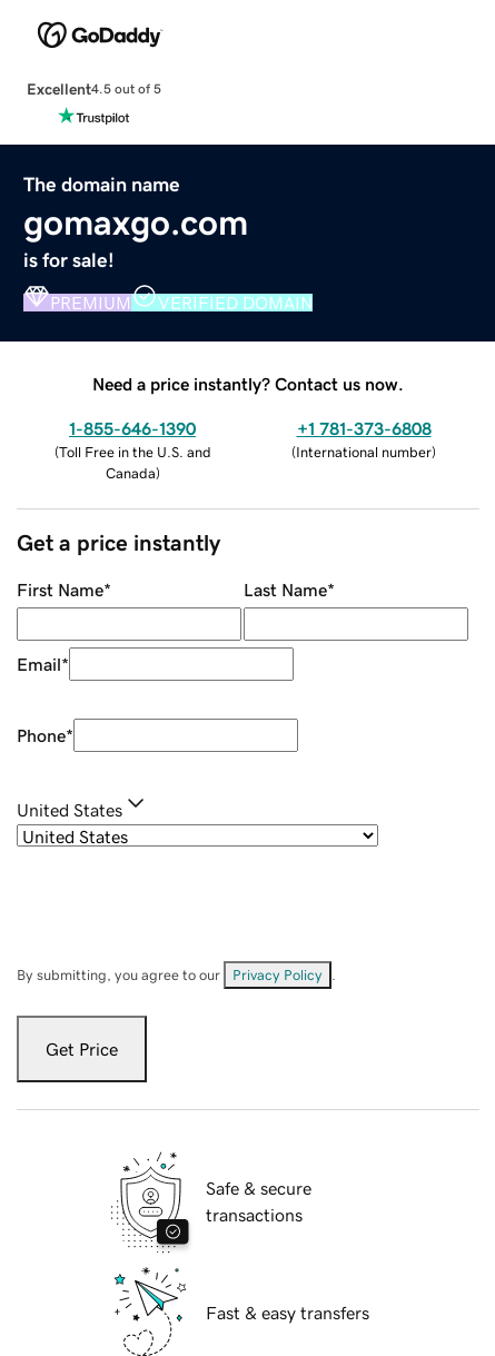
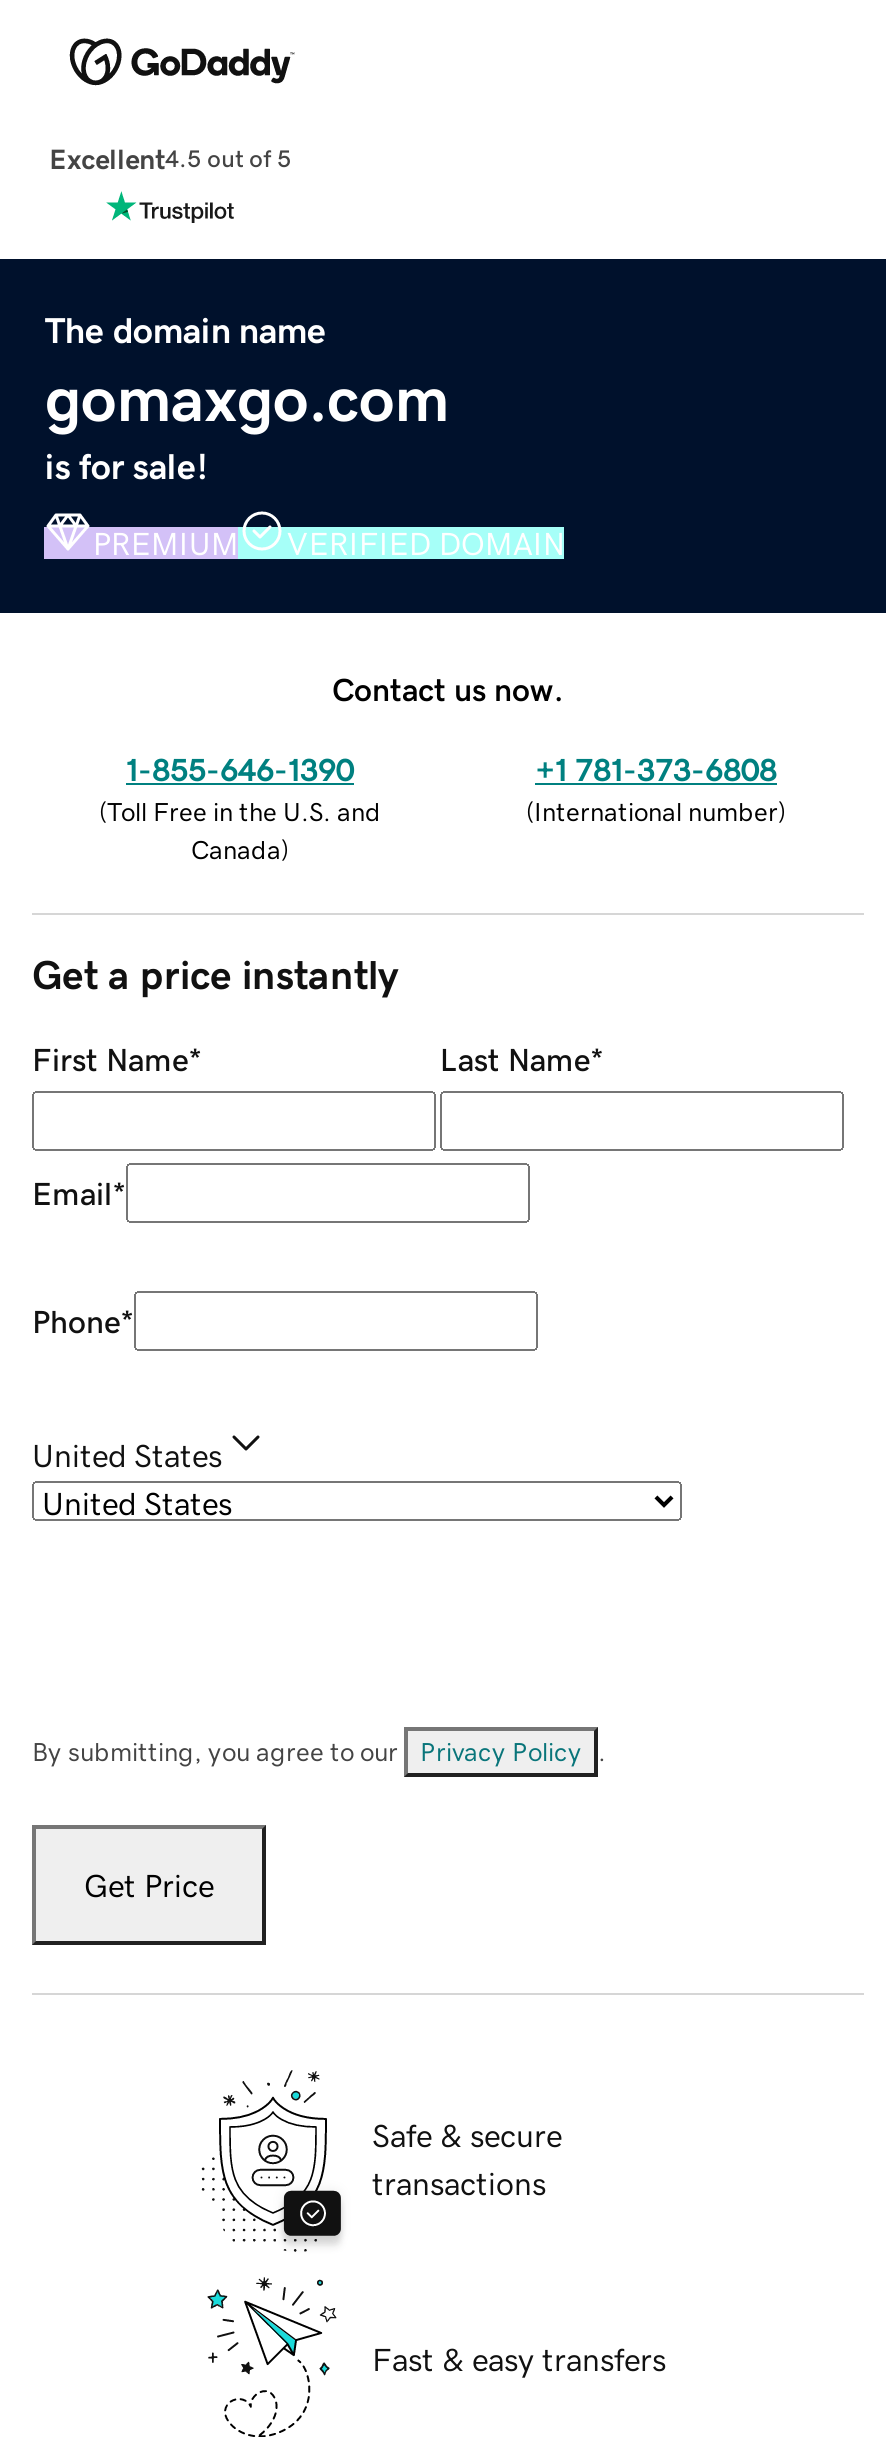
- Need a price instantly? Contact us now.
+ Contact us now.
